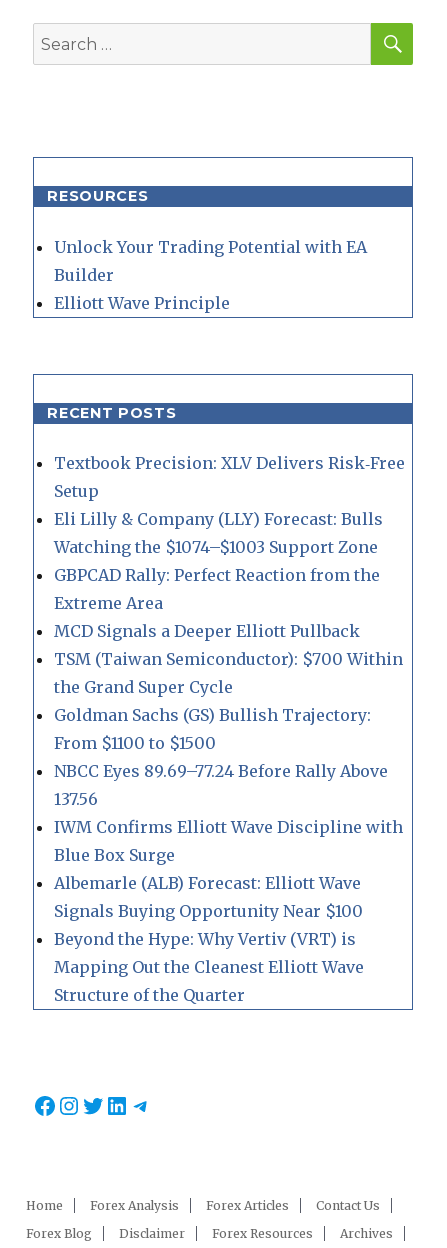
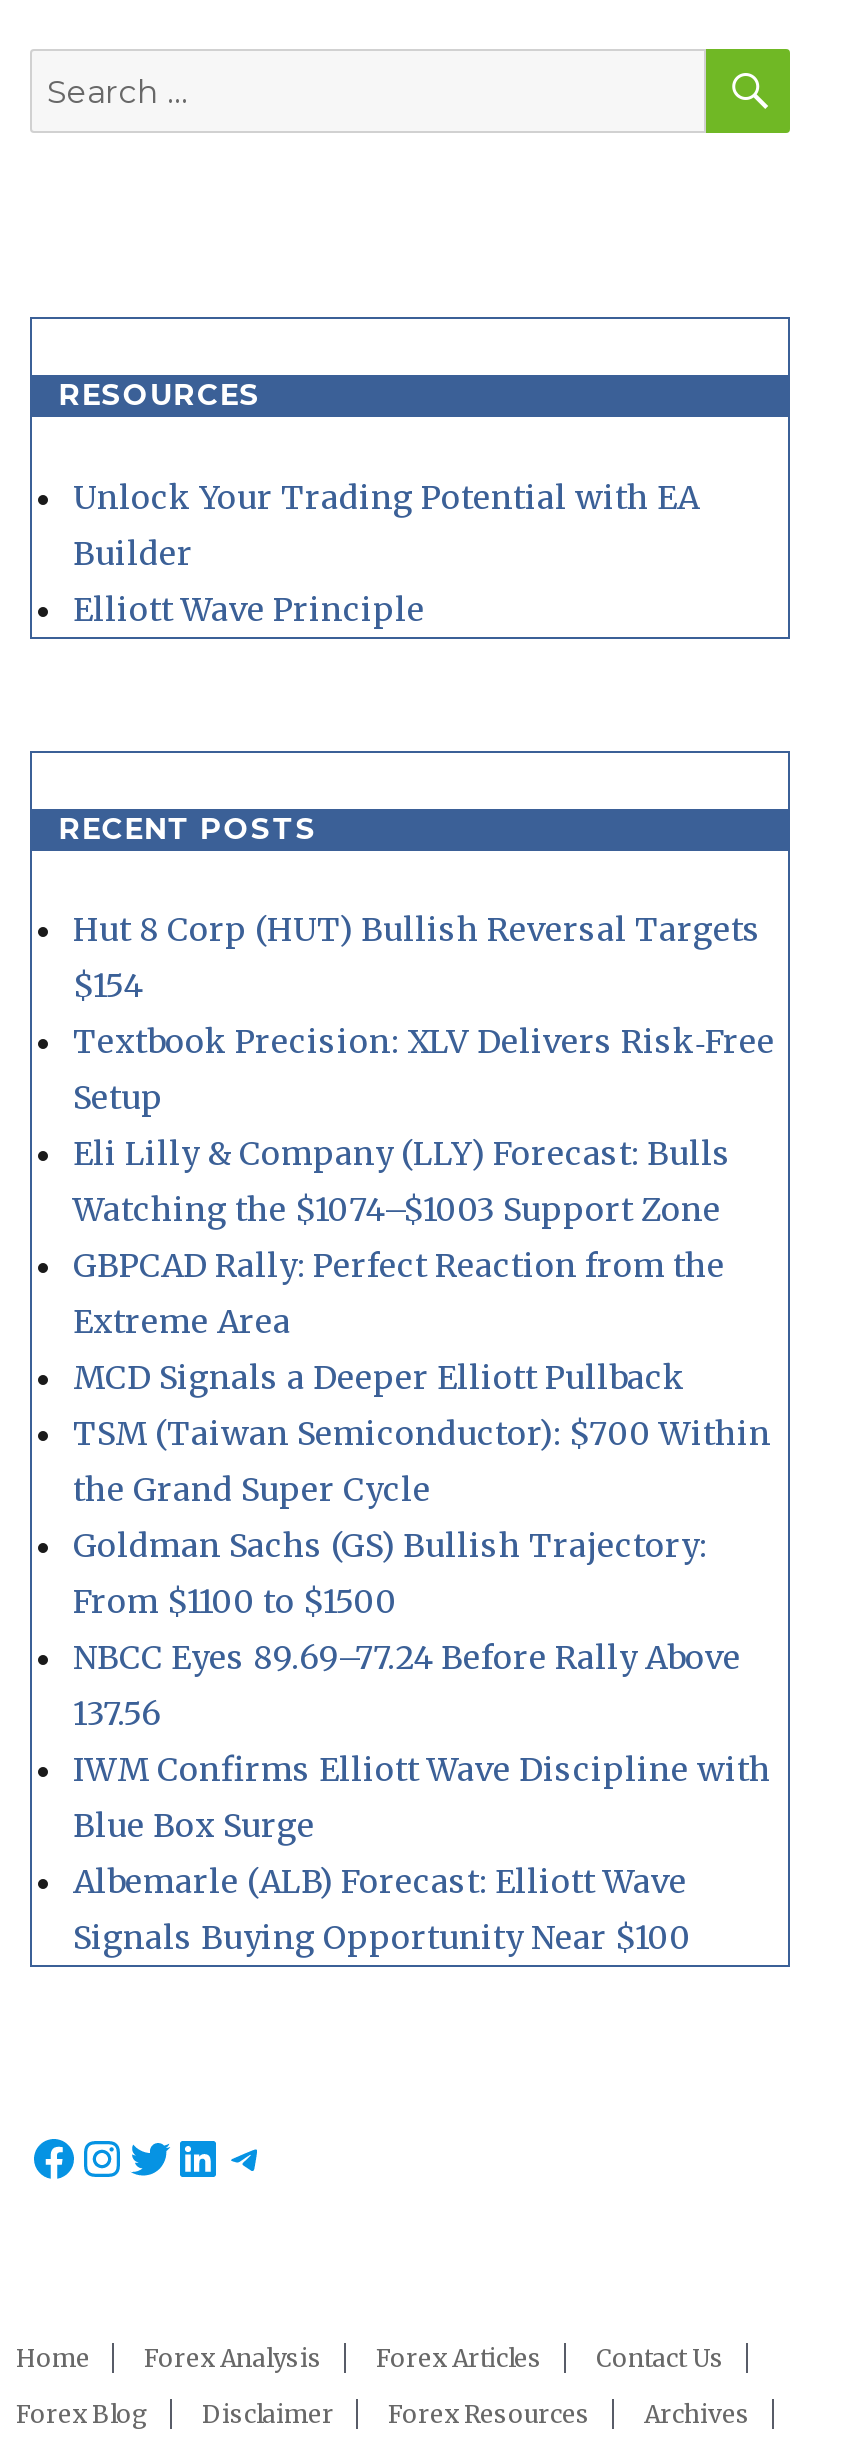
+ Hut 8 Corp (HUT) Bullish Reversal Targets
+ $154

moved down: Textbook Precision: XLV Delivers Risk‑Free | Setup | Eli Lilly & Company (LLY) Forecast: Bulls | ... | Albemarle (ALB) Forecast: Elliott Wave | Signals Buying Opportunity Near $100

- Beyond the Hype: Why Vertiv (VRT) is
- Mapping Out the Cleanest Elliott Wave
- Structure of the Quarter
